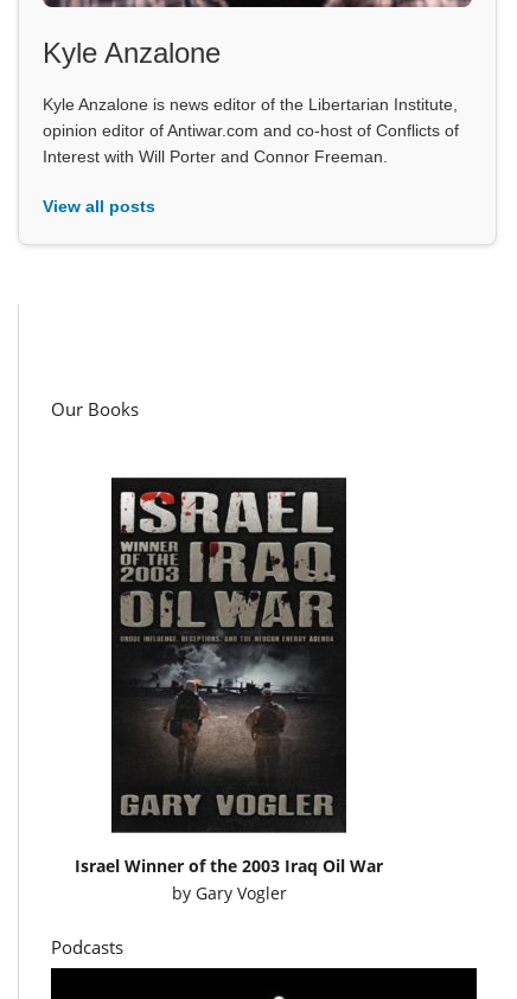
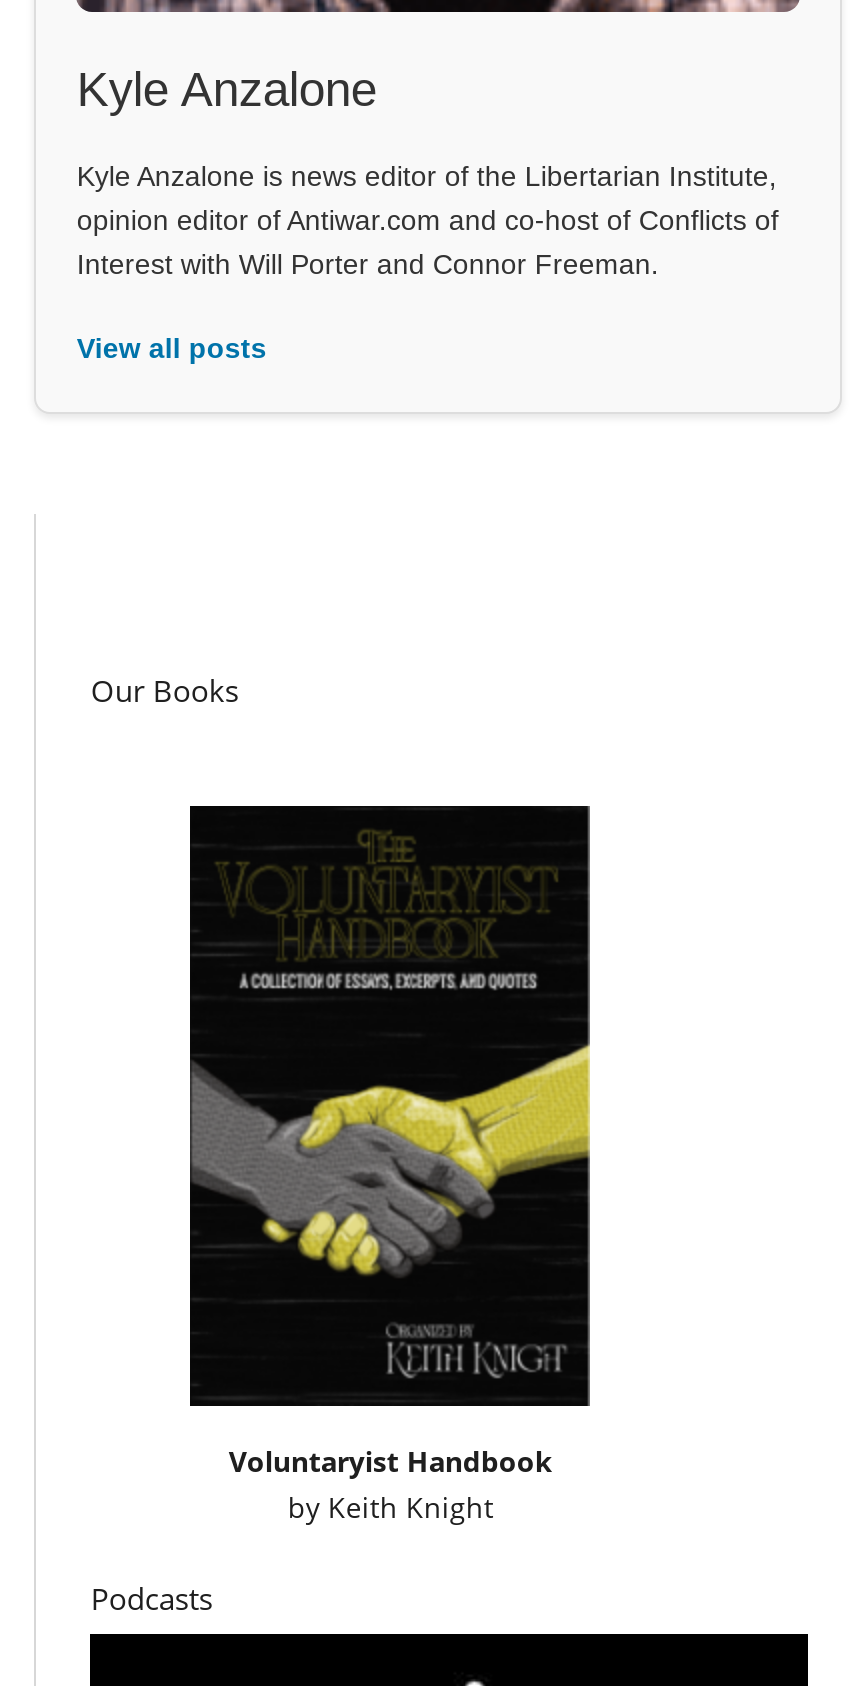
- [image]
- Israel Winner of the 2003 Iraq Oil War
- by Gary Vogler
+ [image]
+ Voluntaryist Handbook
+ by Keith Knight
